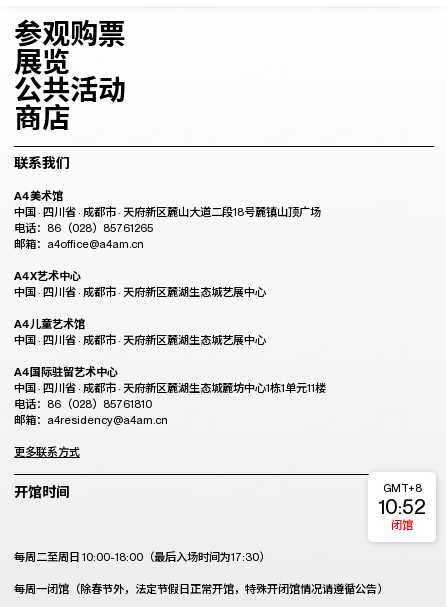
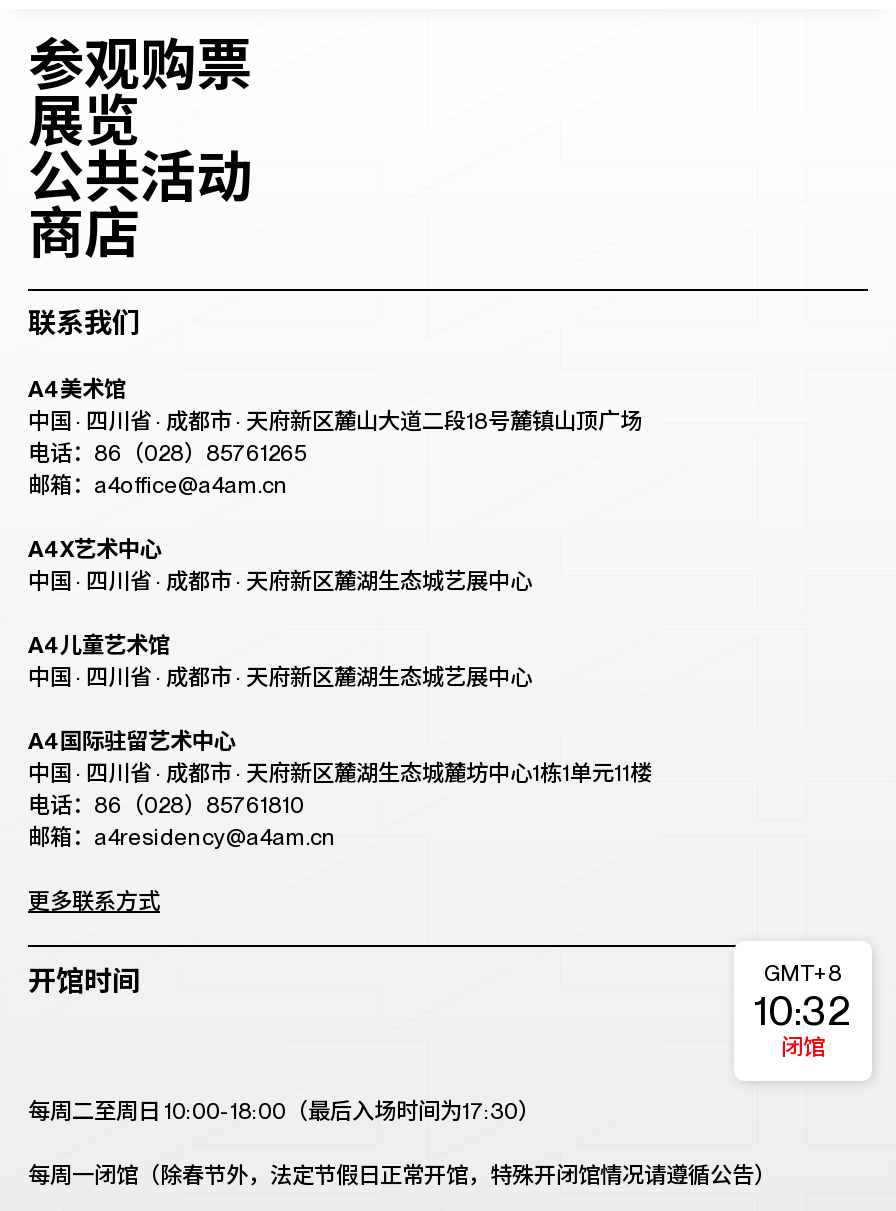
- 10:52
+ 10:32
